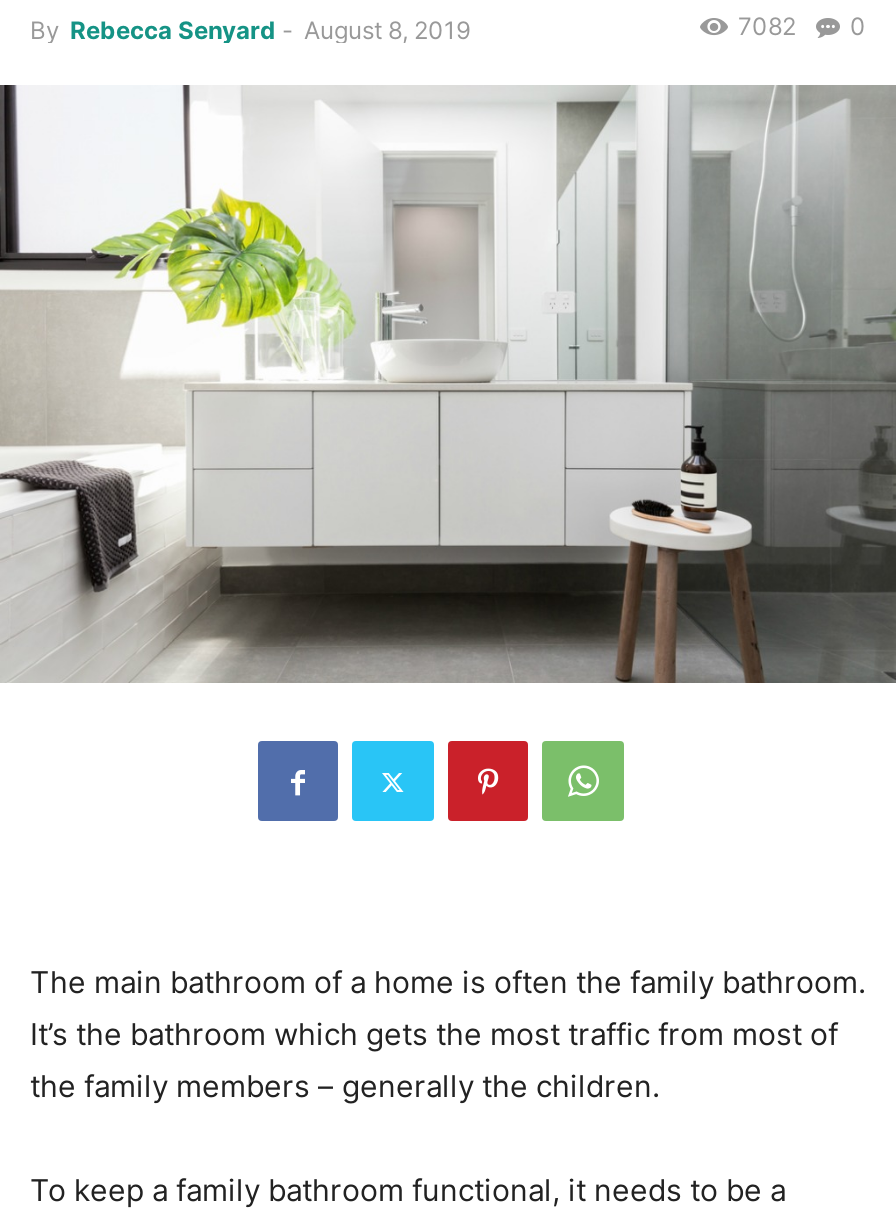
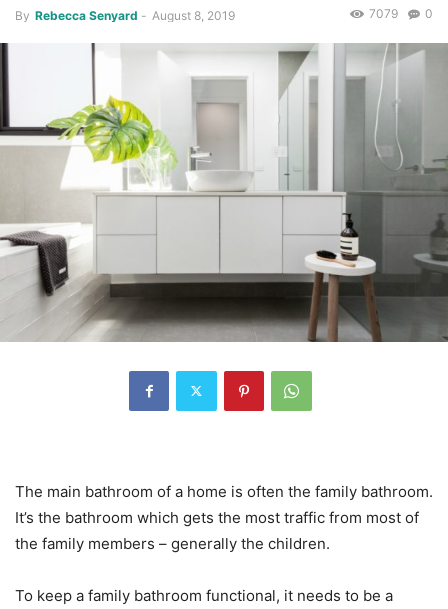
- 7082 0
+ 7079 0
